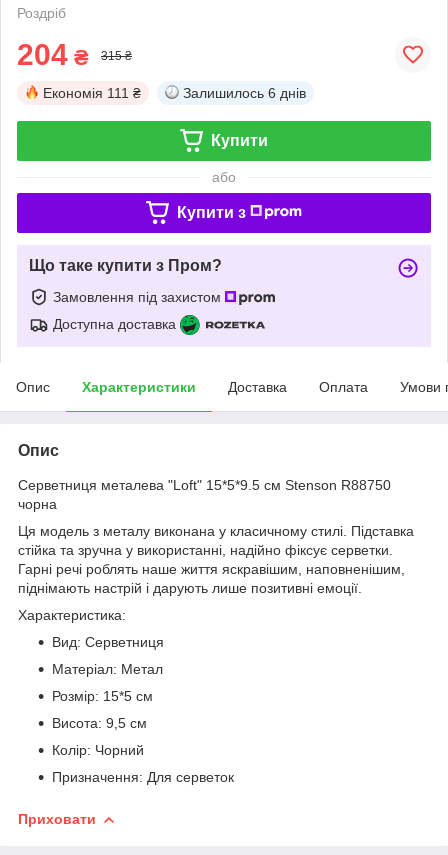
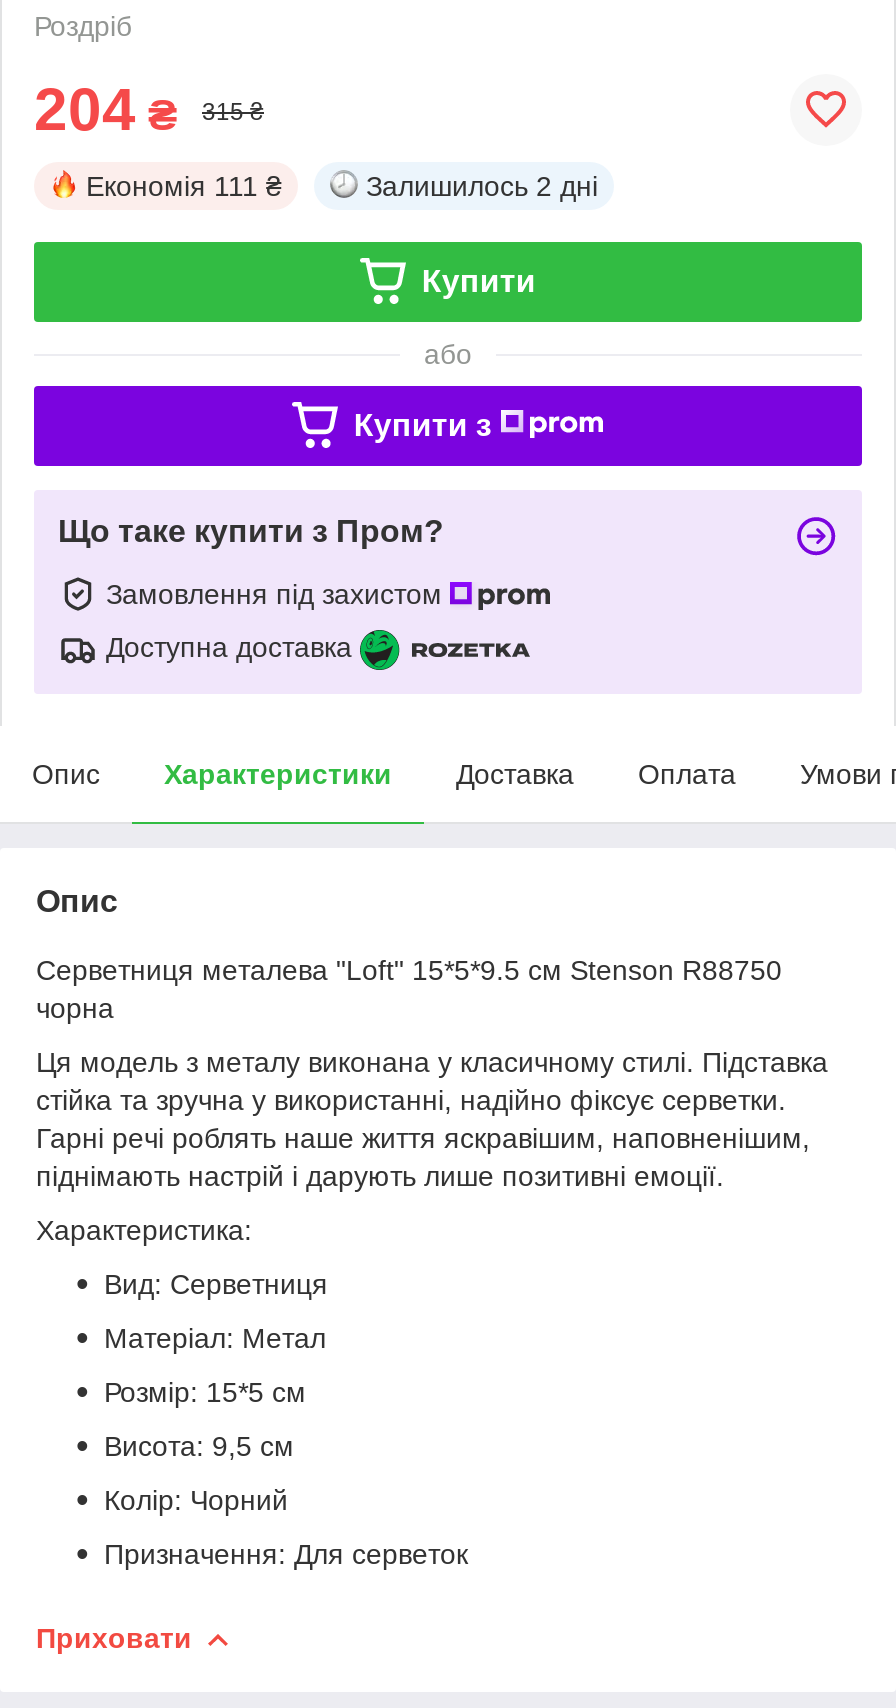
- Залишилось 6 днів
+ Залишилось 2 дні
